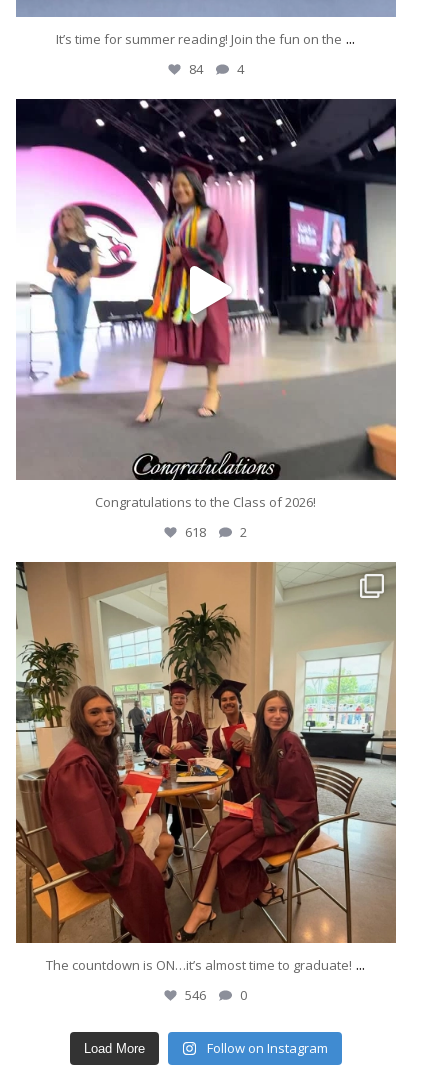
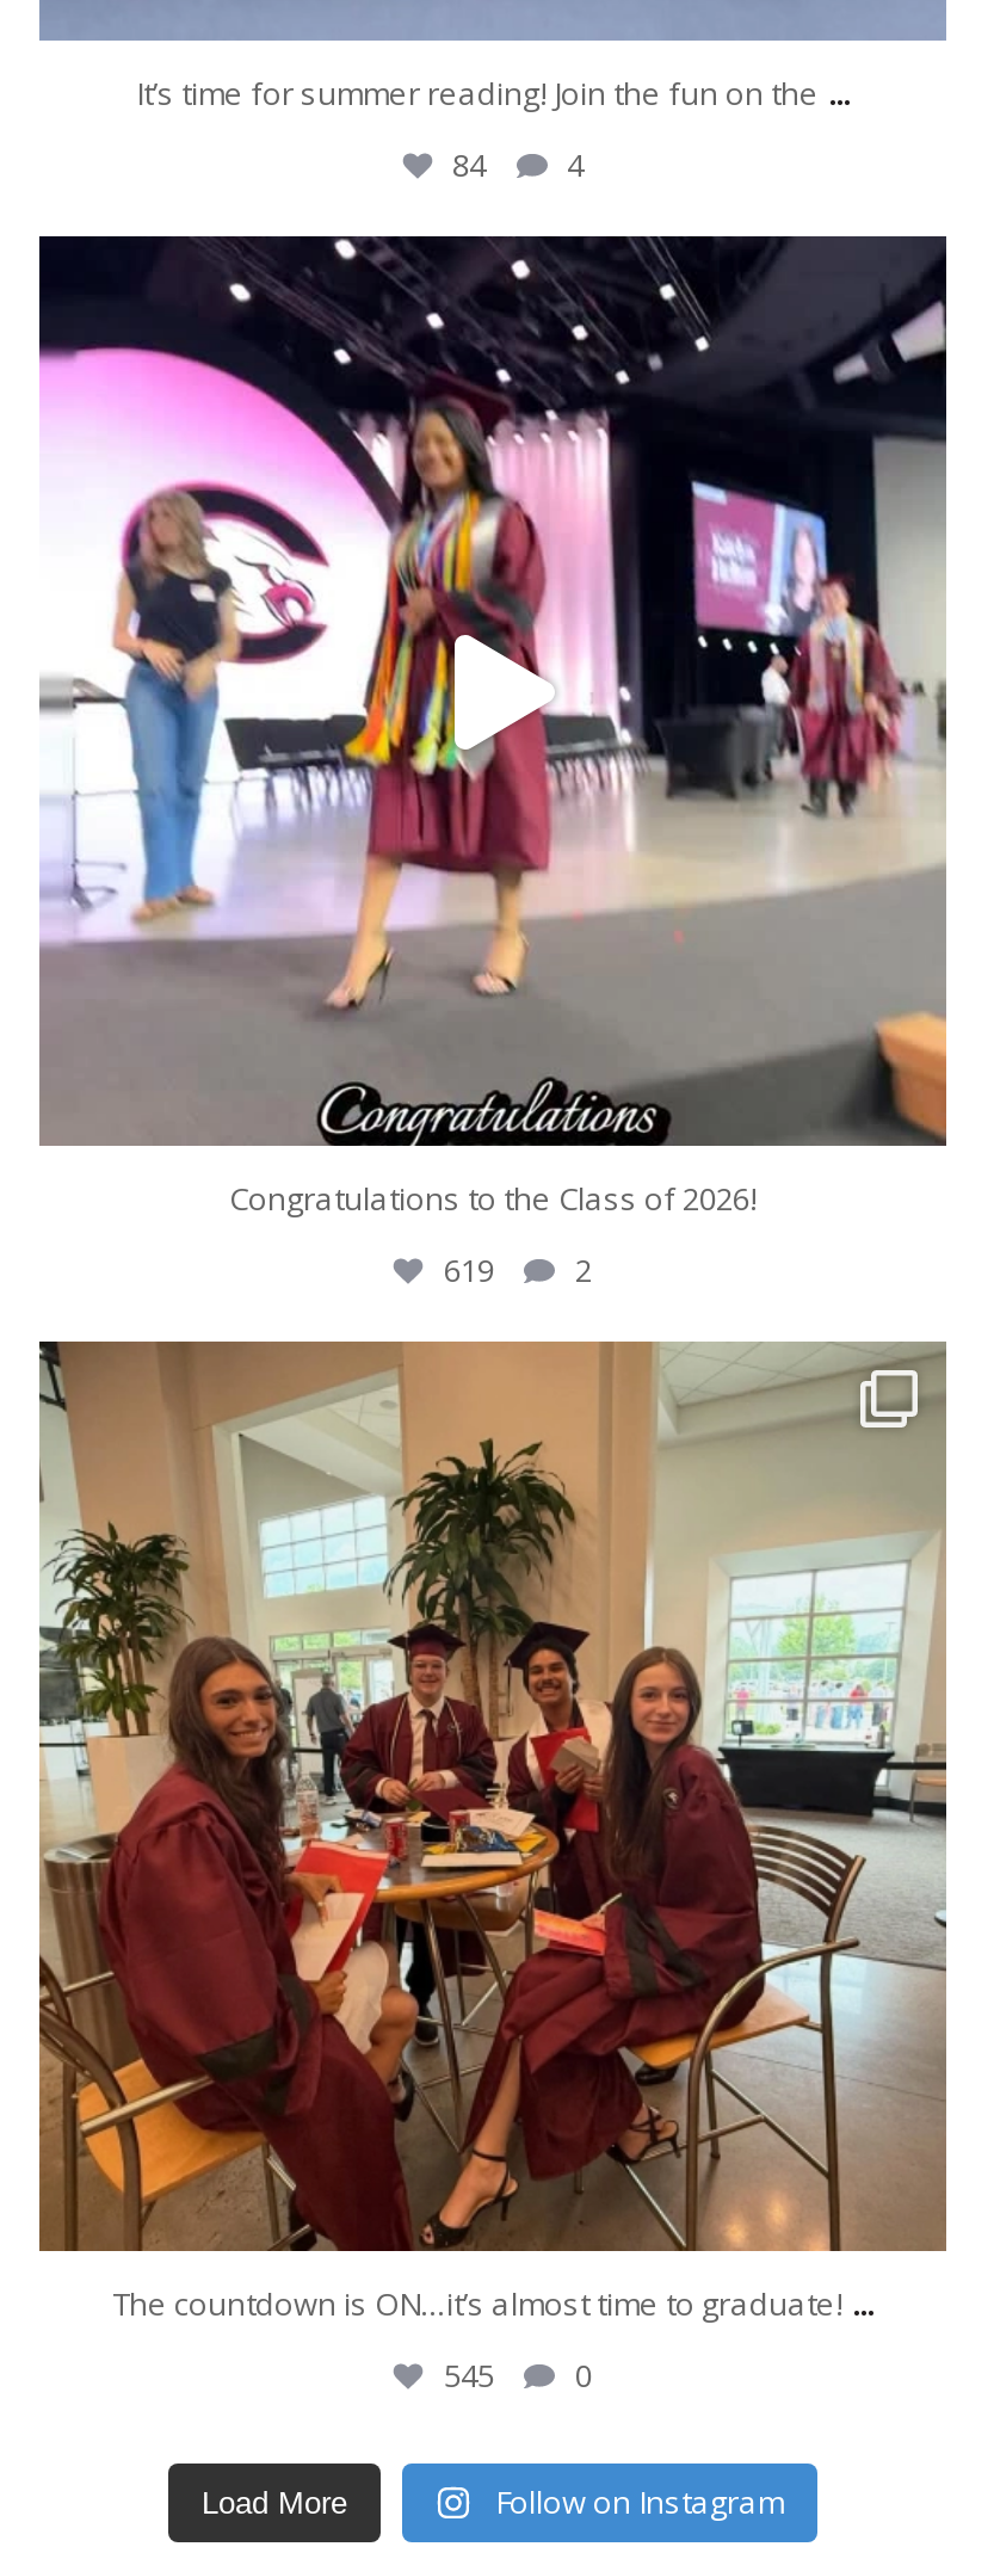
- 618 2
+ 619 2

- 546 0
+ 545 0
